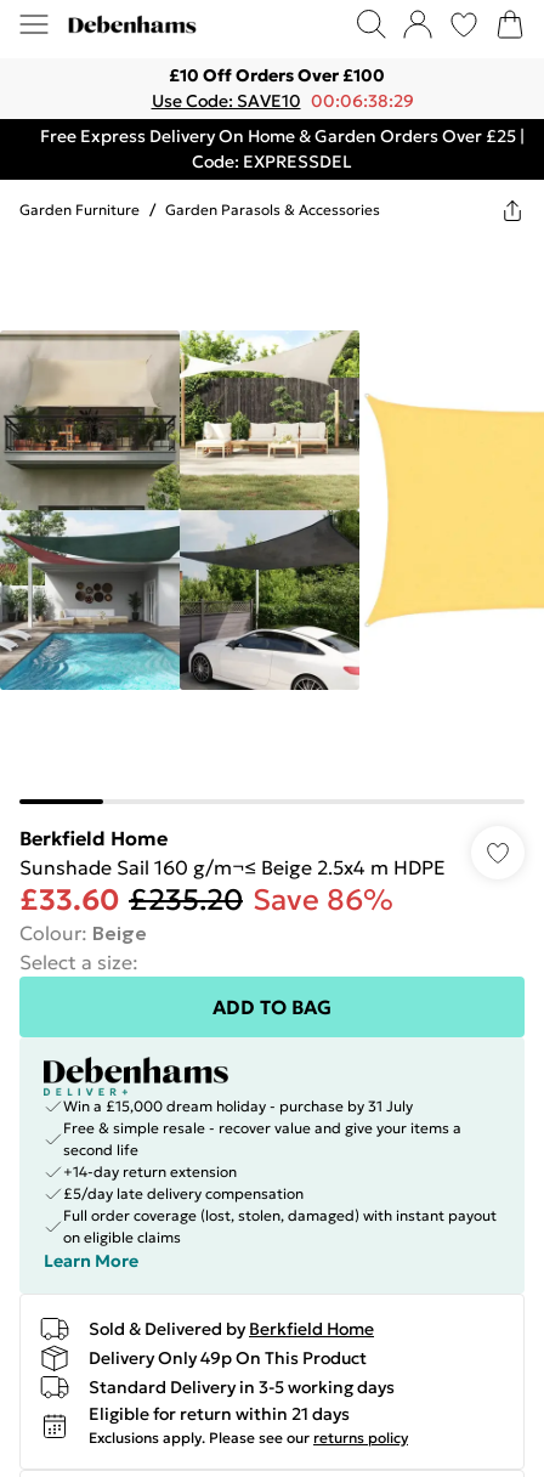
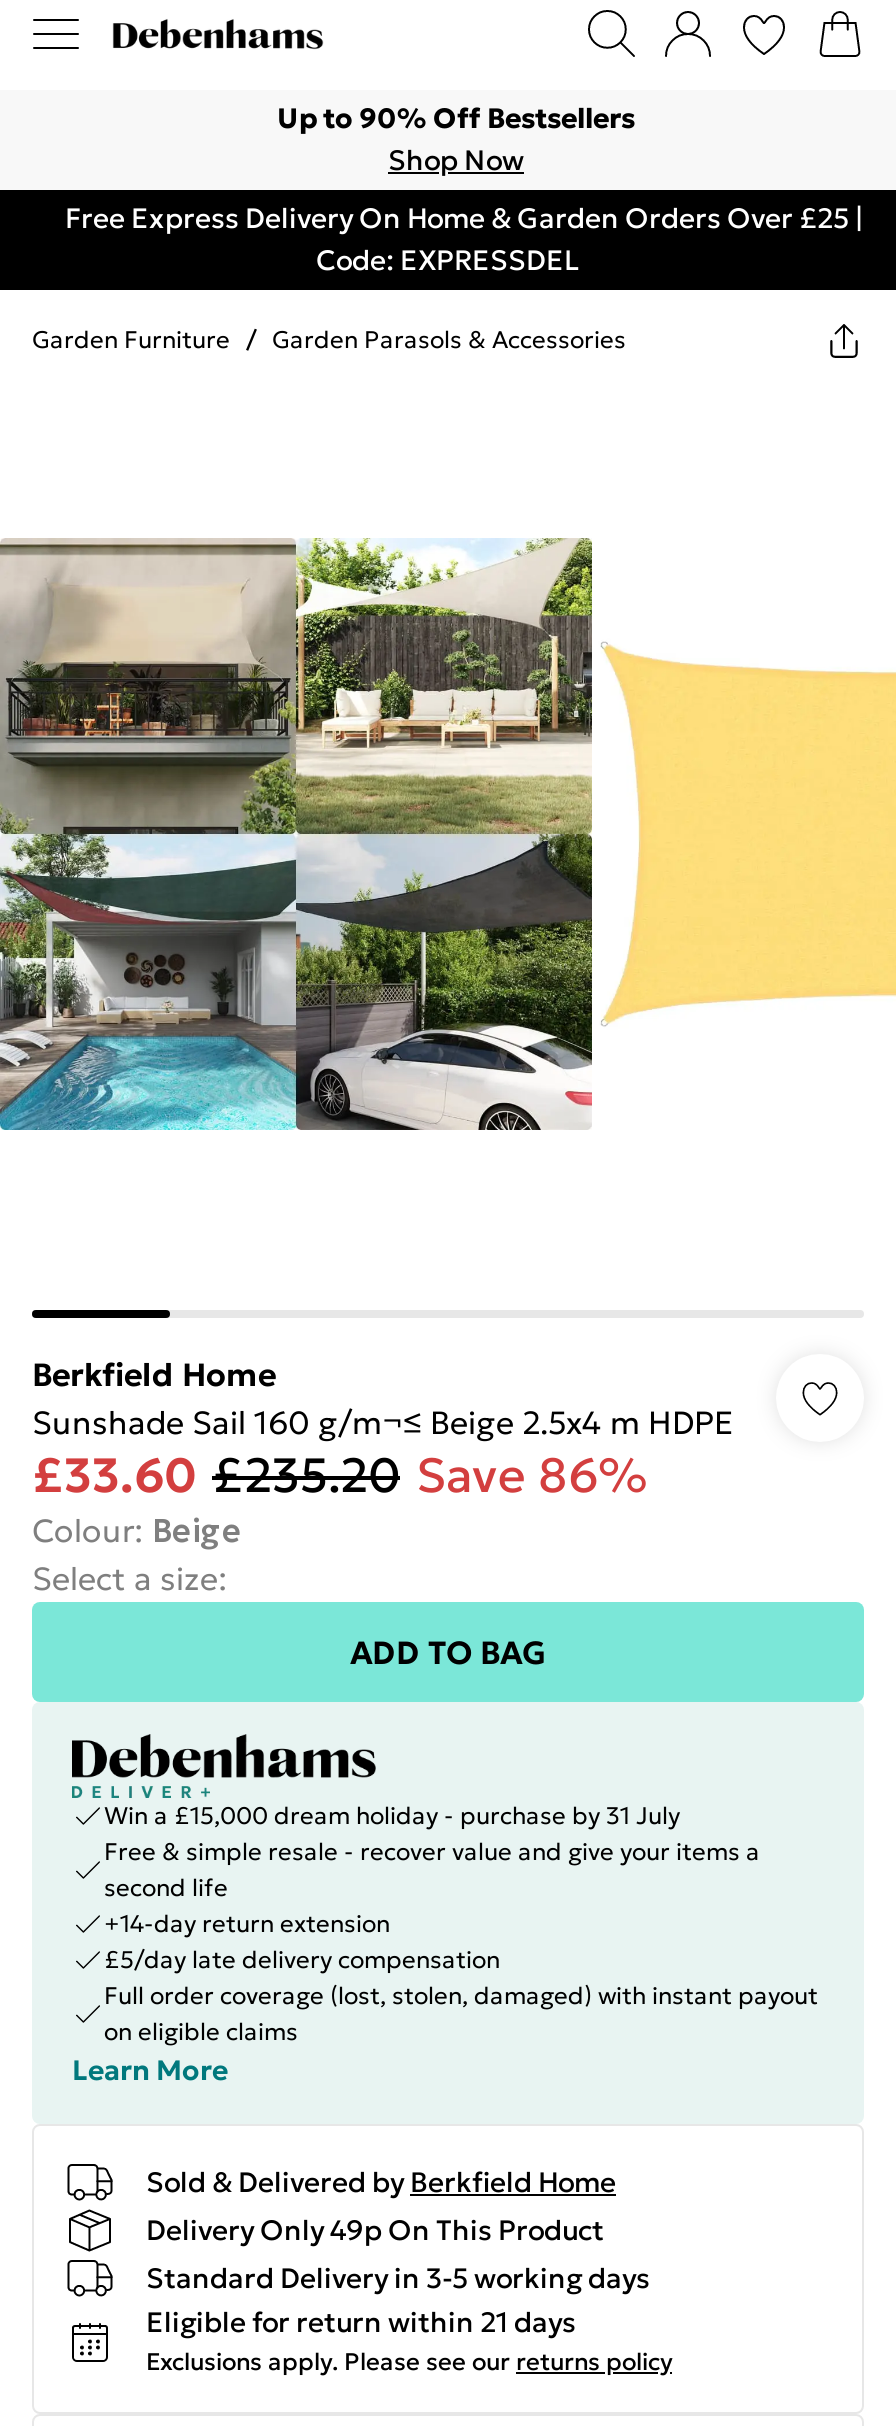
- £10 Off Orders Over £100
- Use Code: SAVE10 00:06:38:29
+ Up to 90% Off Bestsellers
+ Shop Now
